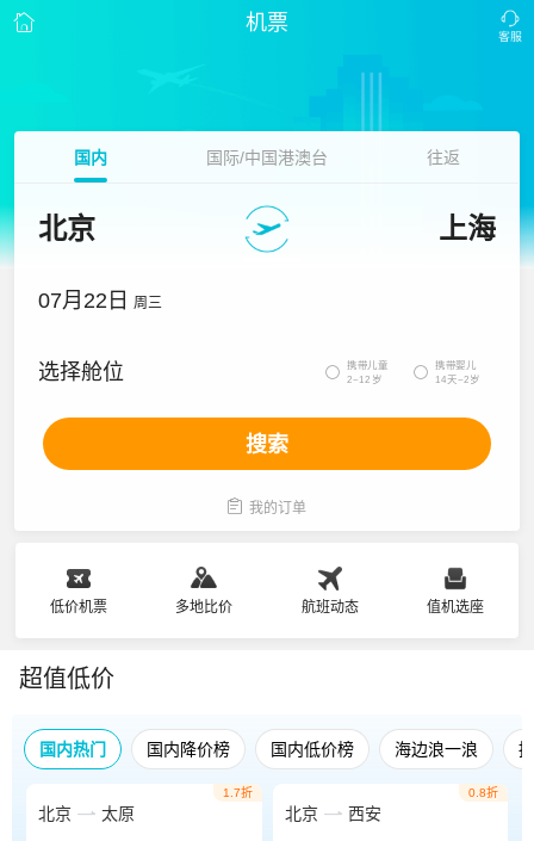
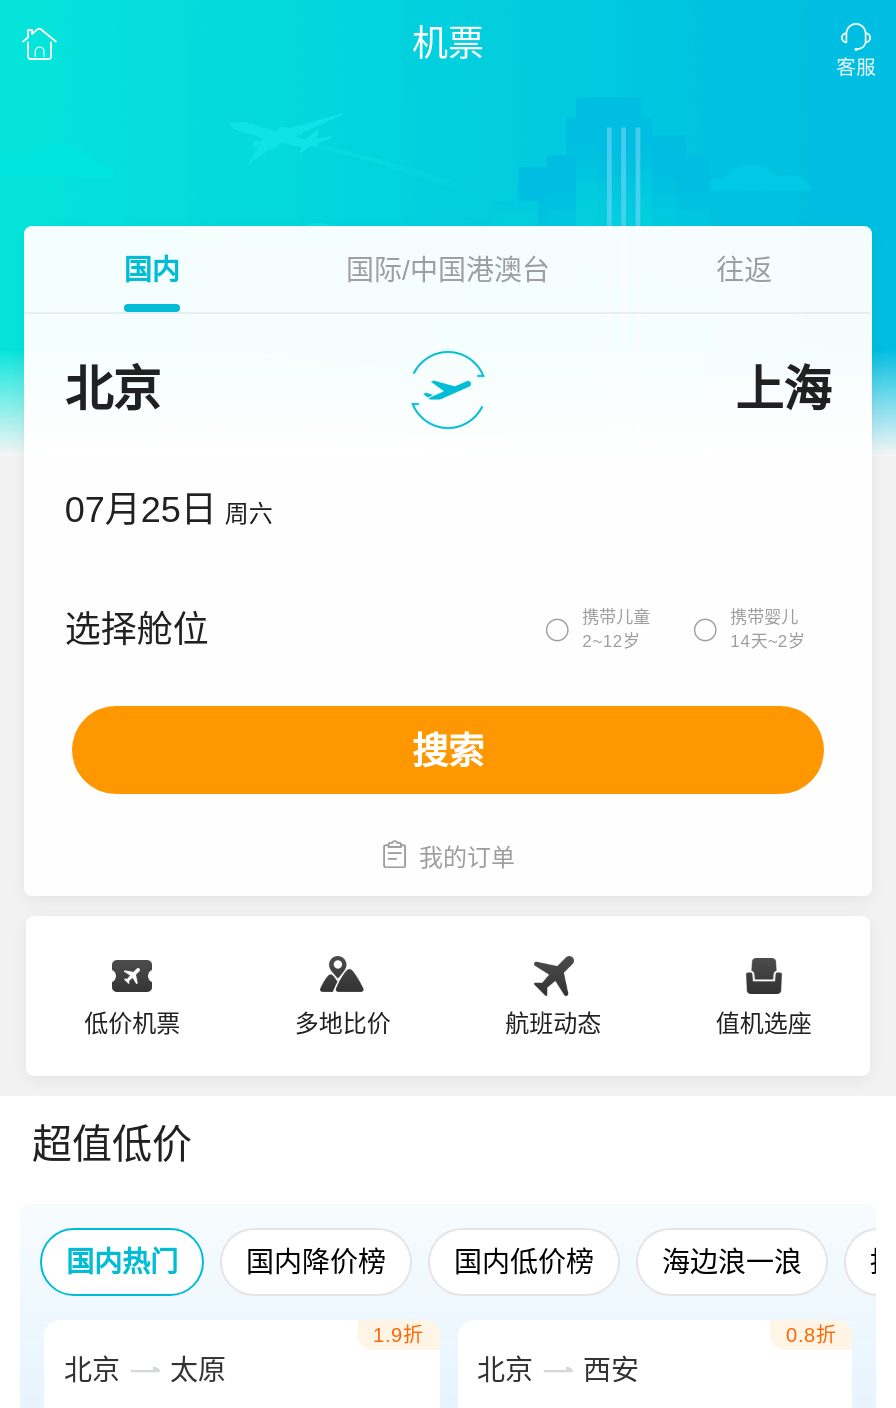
- 07月22日 周三
+ 07月25日 周六

- 1.7折
+ 1.9折
